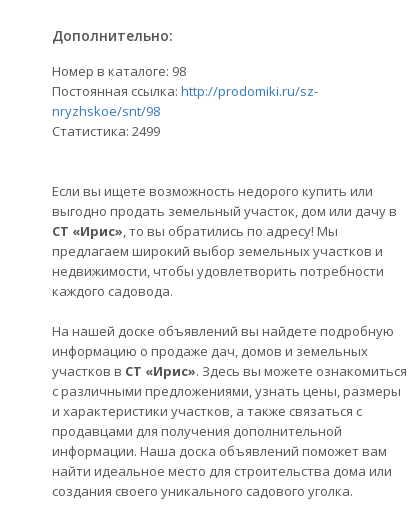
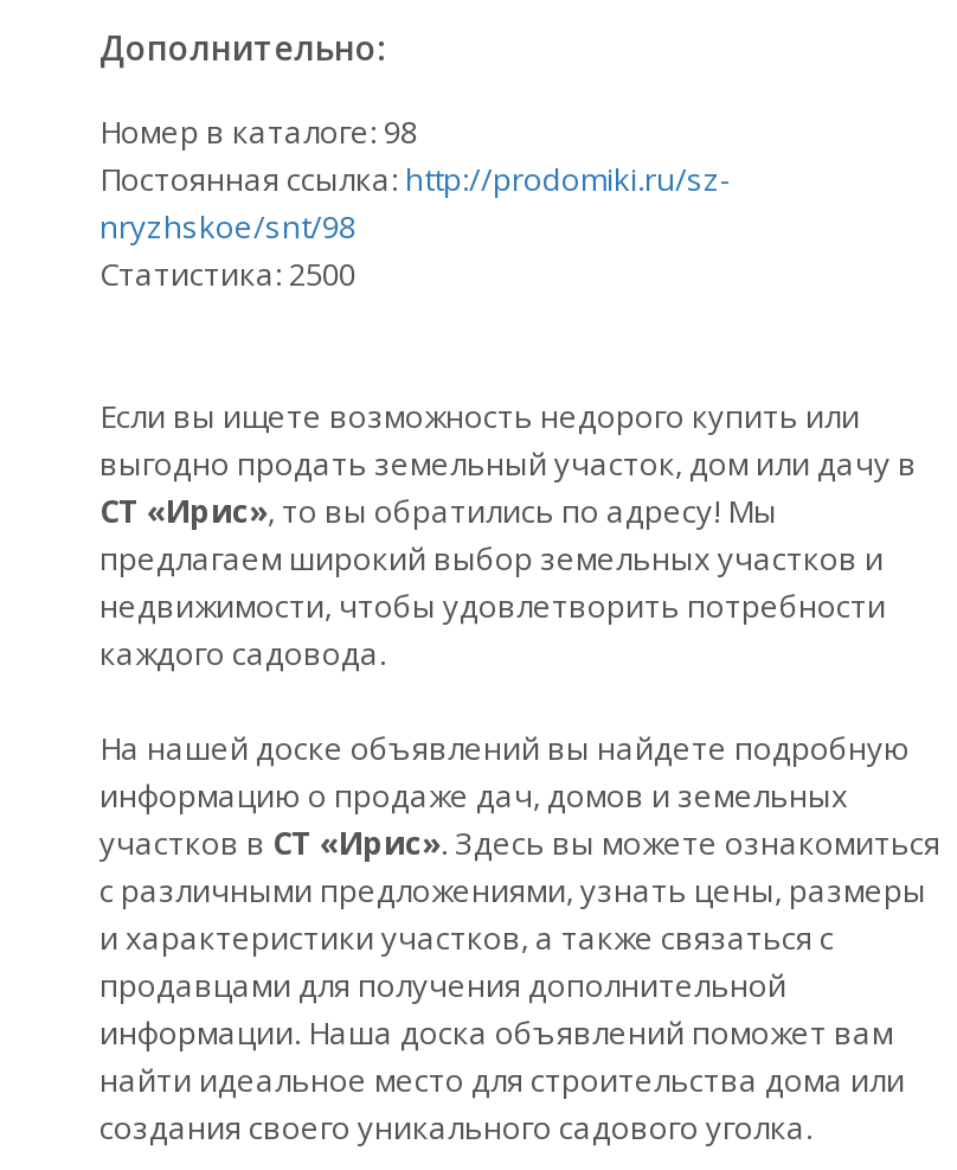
- Статистика: 2499
+ Статистика: 2500
